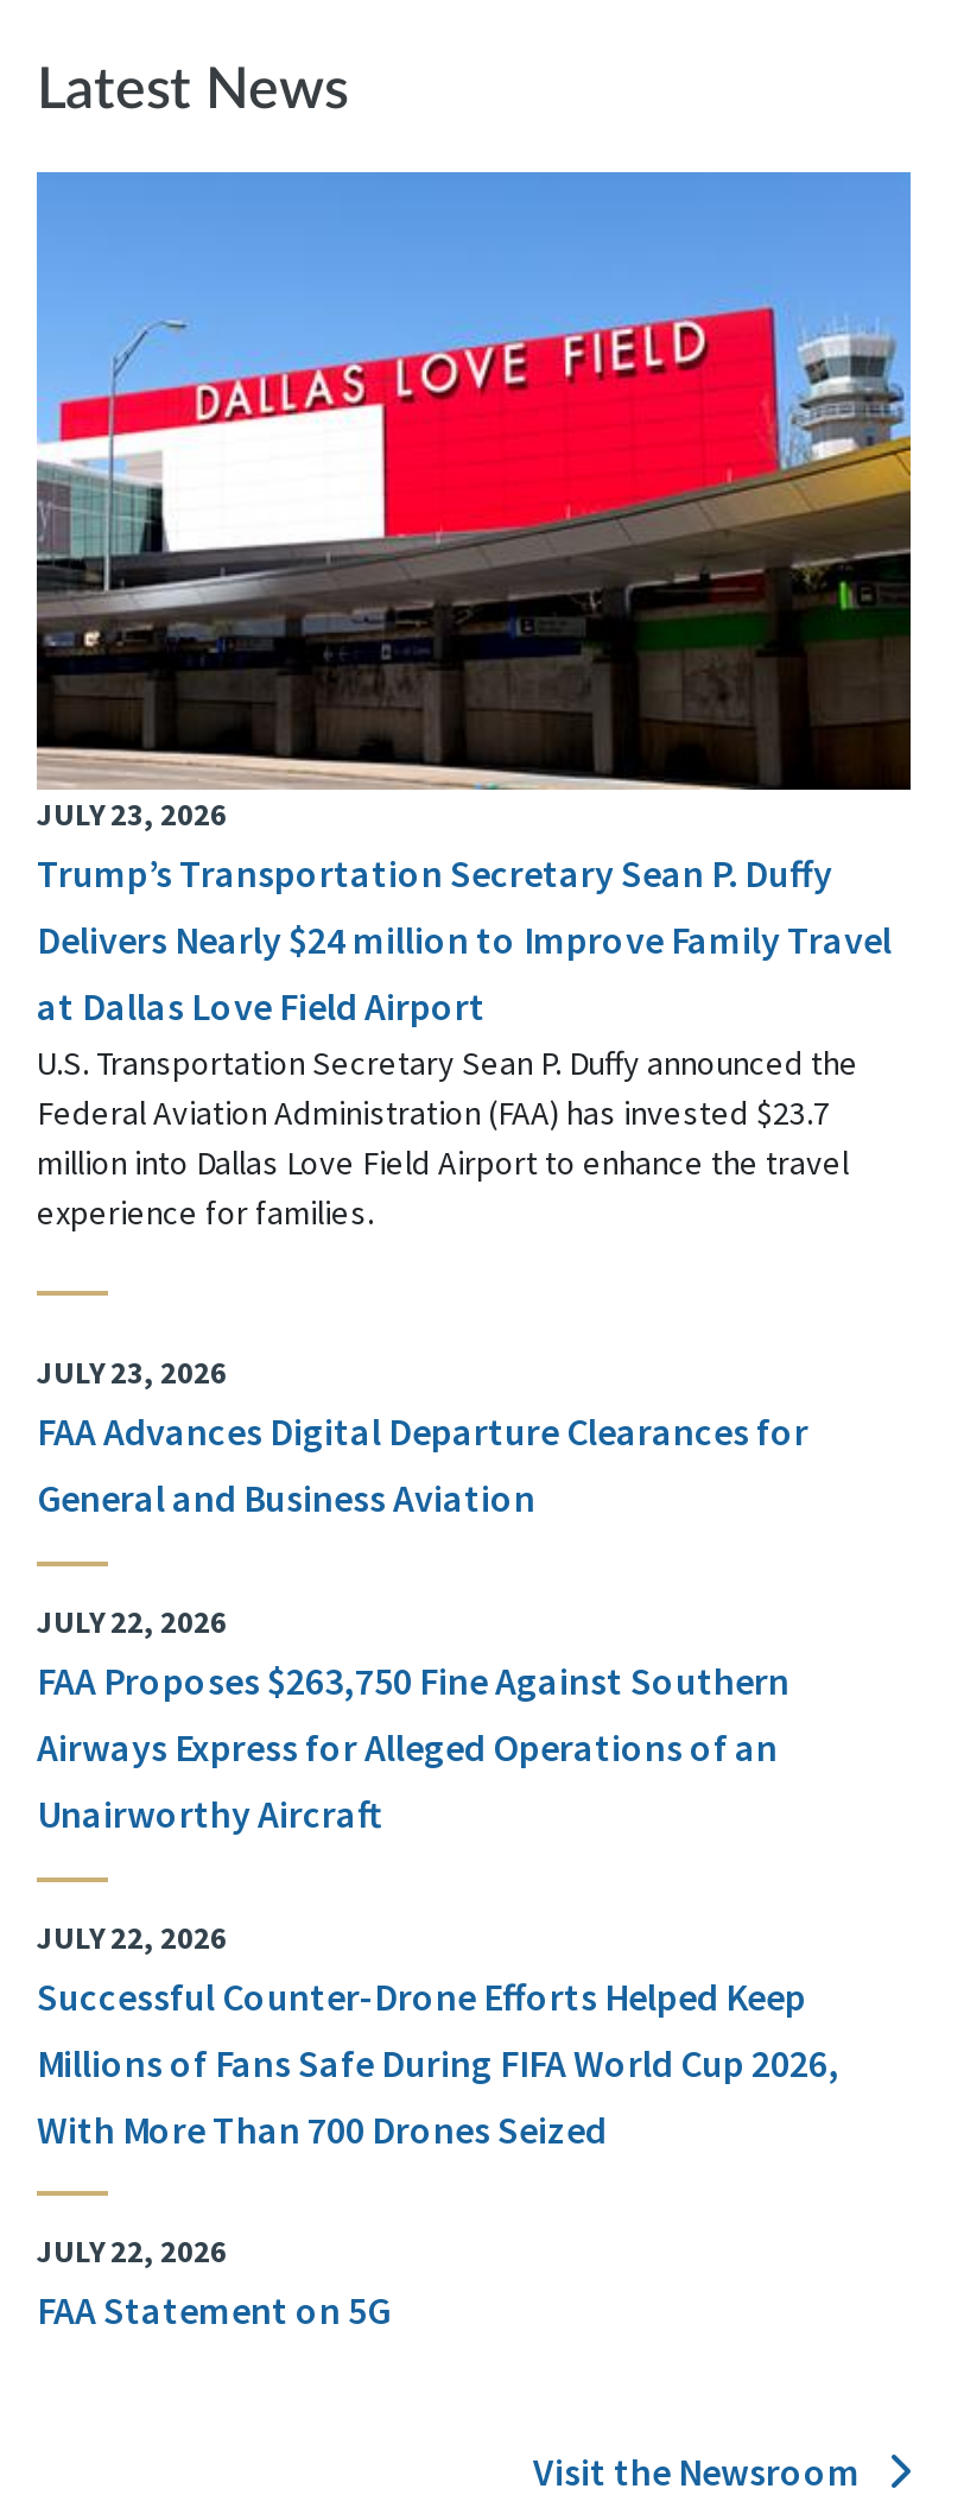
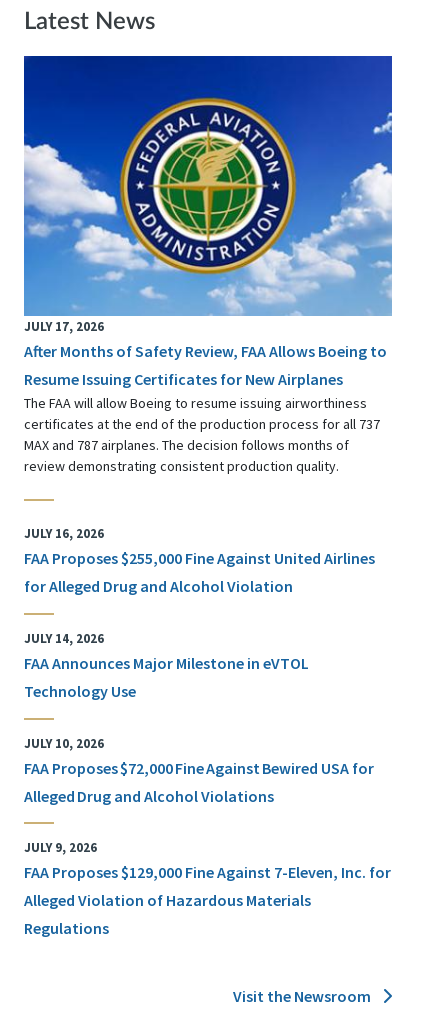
- [image]
- JULY 23, 2026
- Trump’s Transportation Secretary Sean P. Duffy
- Delivers Nearly $24 million to Improve Family Travel
- at Dallas Love Field Airport
- U.S. Transportation Secretary Sean P. Duffy announced the
- Federal Aviation Administration (FAA) has invested $23.7
- million into Dallas Love Field Airport to enhance the travel
- experience for families.
+ [image]
+ JULY 17, 2026
+ After Months of Safety Review, FAA Allows Boeing to
+ Resume Issuing Certificates for New Airplanes
+ The FAA will allow Boeing to resume issuing airworthiness
+ certificates at the end of the production process for all 737
+ MAX and 787 airplanes. The decision follows months of
+ review demonstrating consistent production quality.

- JULY 23, 2026
- FAA Advances Digital Departure Clearances for
- General and Business Aviation
+ JULY 16, 2026
+ FAA Proposes $255,000 Fine Against United Airlines
+ for Alleged Drug and Alcohol Violation

- JULY 22, 2026
- FAA Proposes $263,750 Fine Against Southern
- Airways Express for Alleged Operations of an
- Unairworthy Aircraft
+ JULY 14, 2026
+ FAA Announces Major Milestone in eVTOL
+ Technology Use

- JULY 22, 2026
- Successful Counter-Drone Efforts Helped Keep
- Millions of Fans Safe During FIFA World Cup 2026,
- With More Than 700 Drones Seized
+ JULY 10, 2026
+ FAA Proposes $72,000 Fine Against Bewired USA for
+ Alleged Drug and Alcohol Violations

- JULY 22, 2026
- FAA Statement on 5G
+ JULY 9, 2026
+ FAA Proposes $129,000 Fine Against 7-Eleven, Inc. for
+ Alleged Violation of Hazardous Materials
+ Regulations
